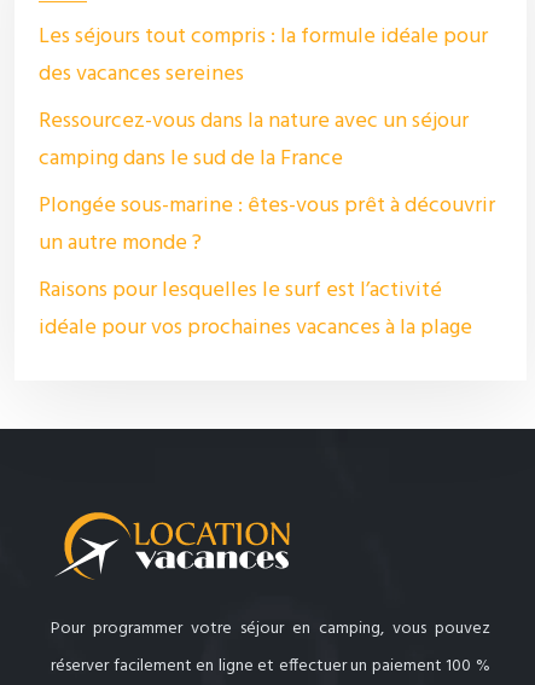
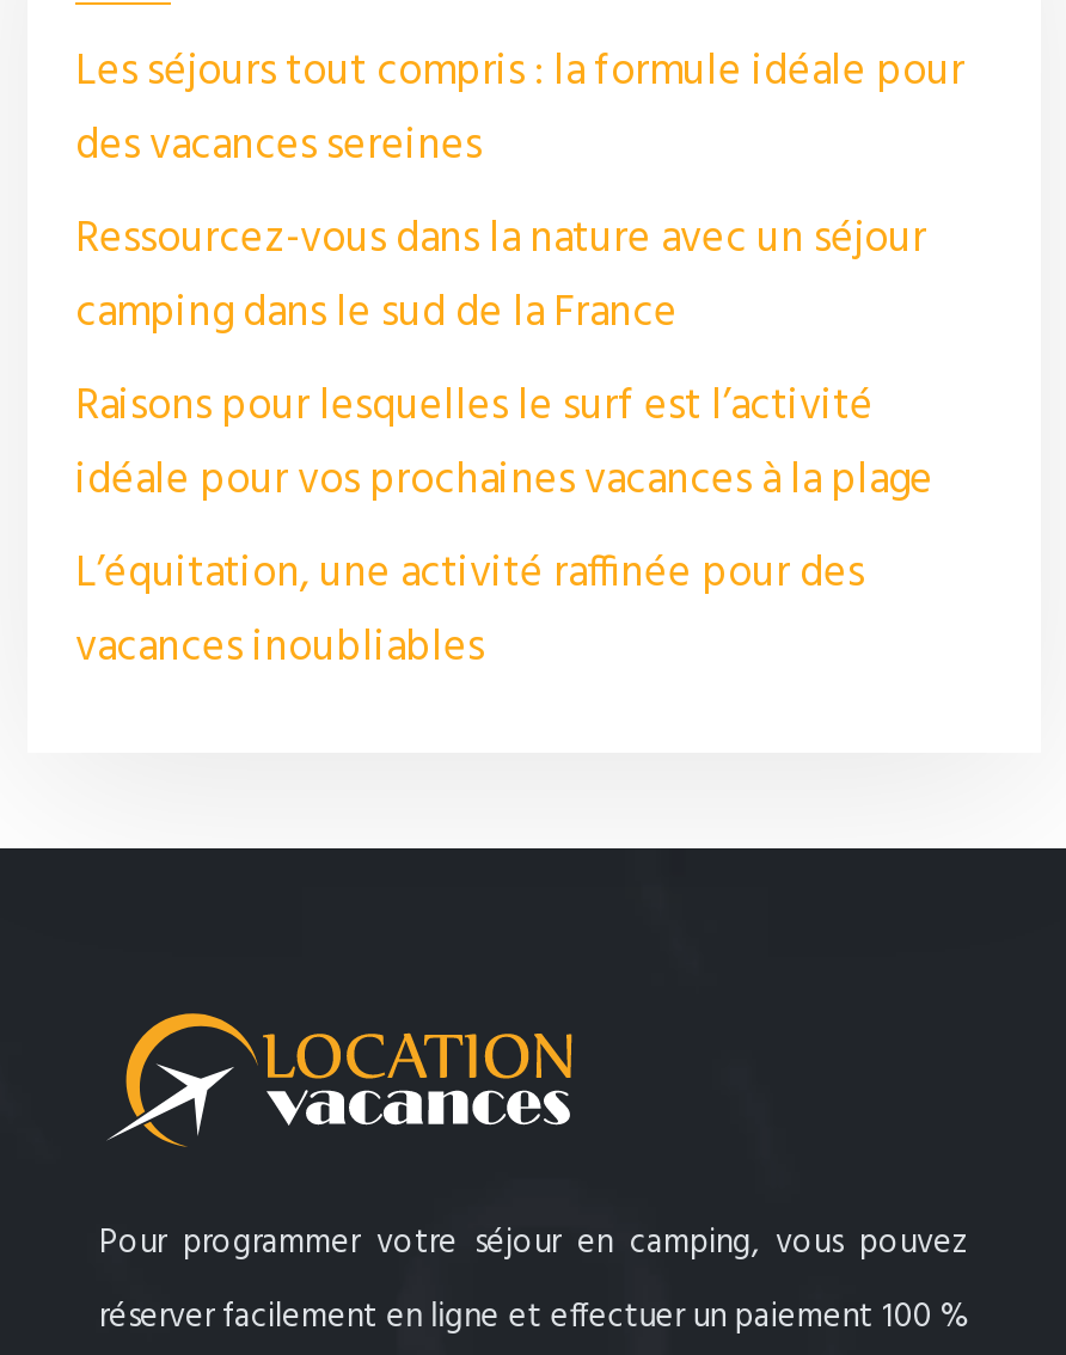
- Plongée sous-marine : êtes-vous prêt à découvrir
- un autre monde ?

moved up: Raisons pour lesquelles le surf est l’activité | idéale pour vos prochaines vacances à la plage

+ L’équitation, une activité raffinée pour des
+ vacances inoubliables
